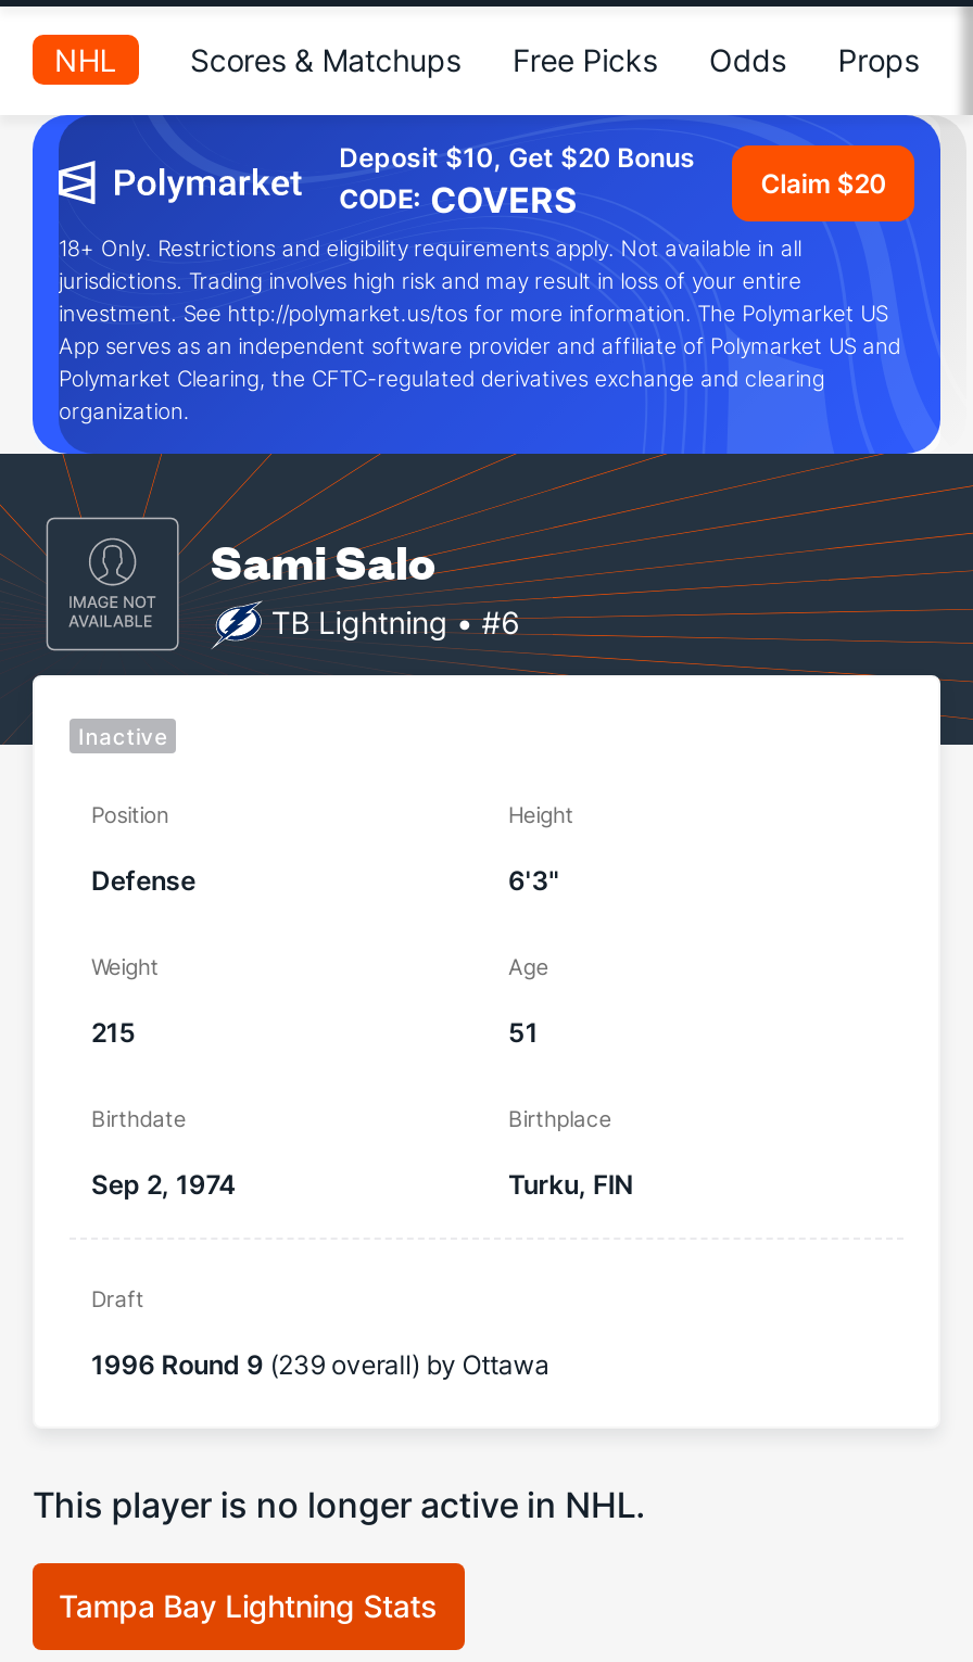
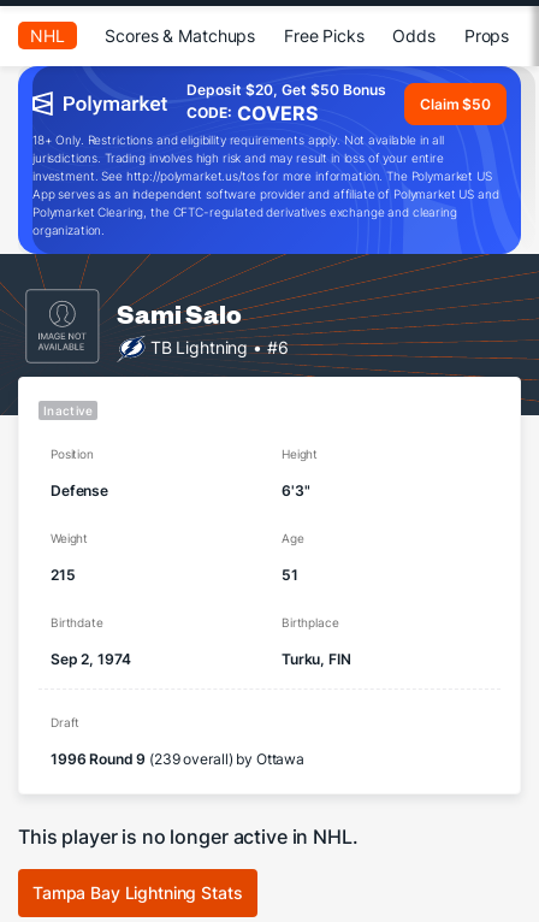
- Deposit $10, Get $20 Bonus
+ Deposit $20, Get $50 Bonus

- Claim $20
+ Claim $50
